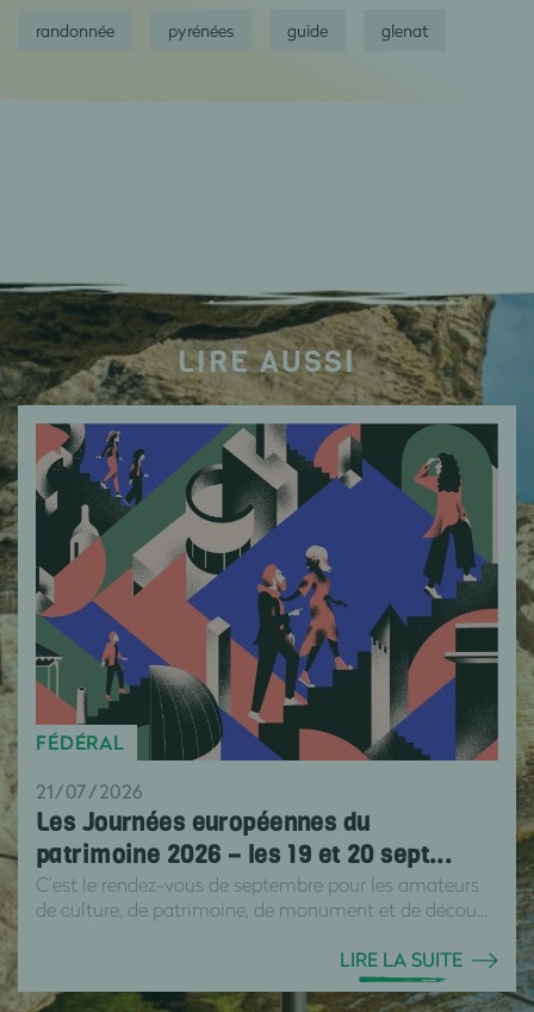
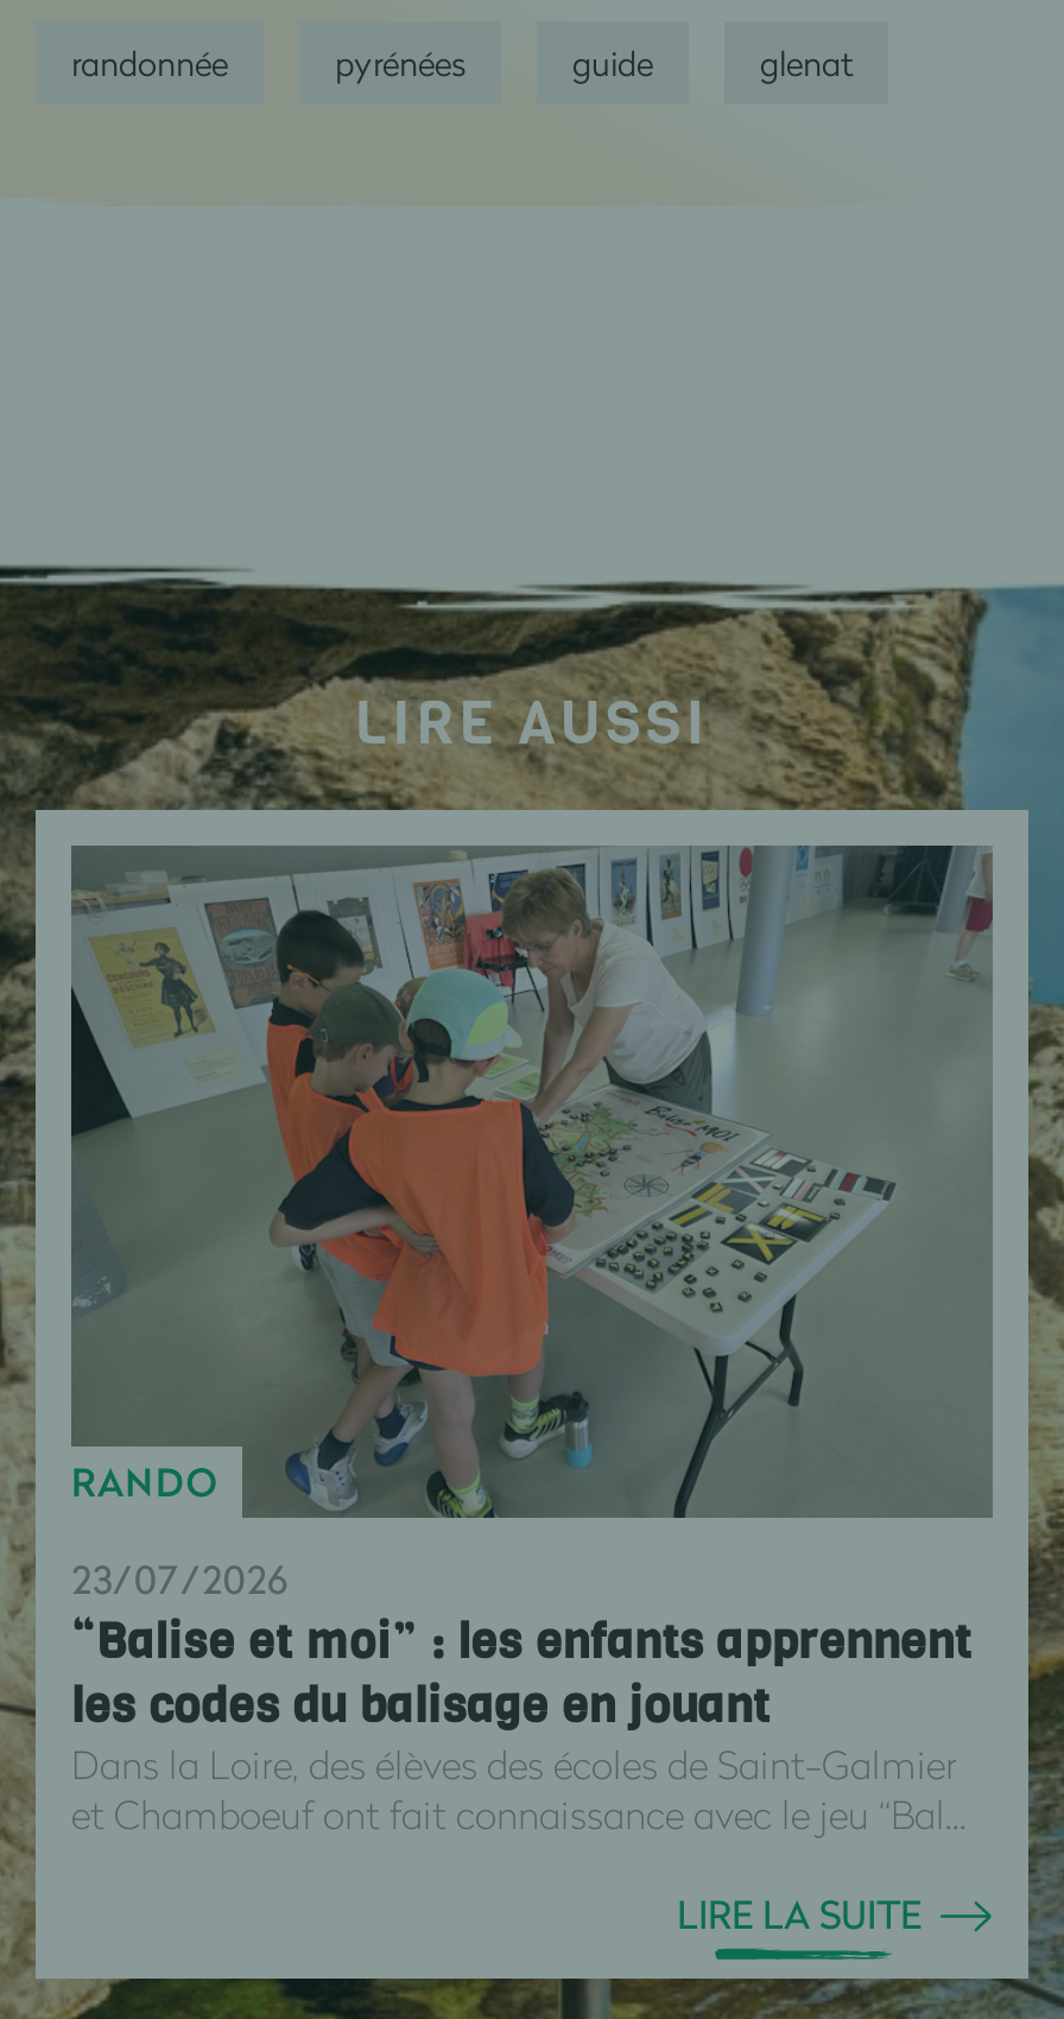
- [image]
- FÉDÉRAL
+ [image]
+ RANDO

- 21/07/2026
- Les Journées européennes du
- patrimoine 2026 – les 19 et 20 sept...
- C’est le rendez-vous de septembre pour les amateurs
- de culture, de patrimoine, de monument et de décou...
+ 23/07/2026
+ “Balise et moi” : les enfants apprennent
+ les codes du balisage en jouant
+ Dans la Loire, des élèves des écoles de Saint-Galmier
+ et Chamboeuf ont fait connaissance avec le jeu “Bal...
